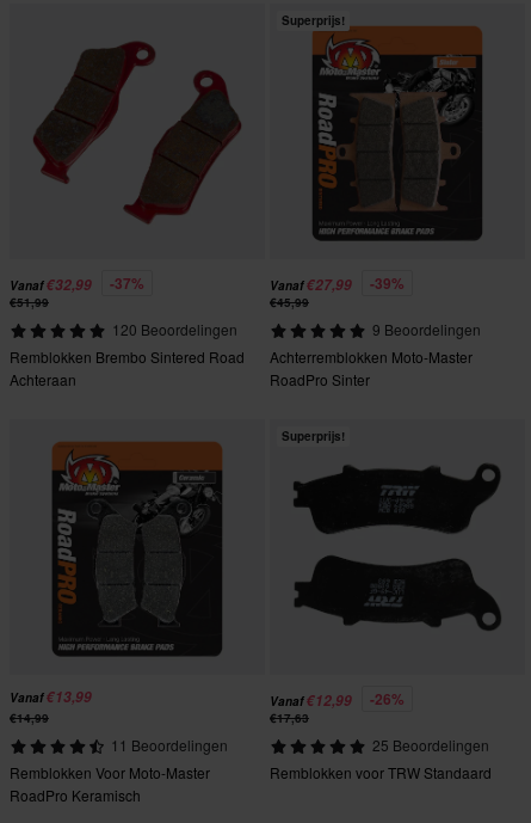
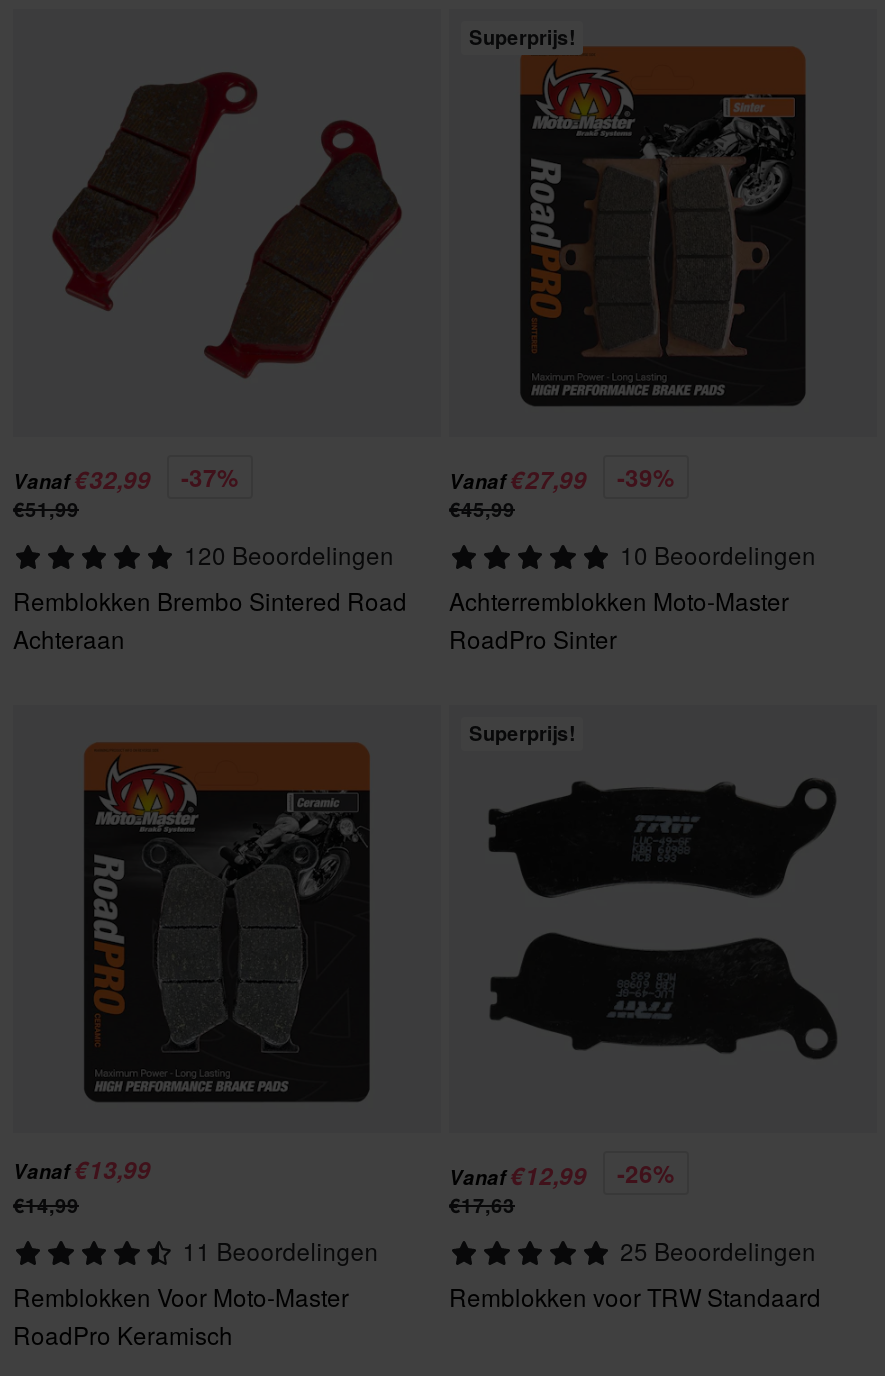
- 9 Beoordelingen
+ 10 Beoordelingen
